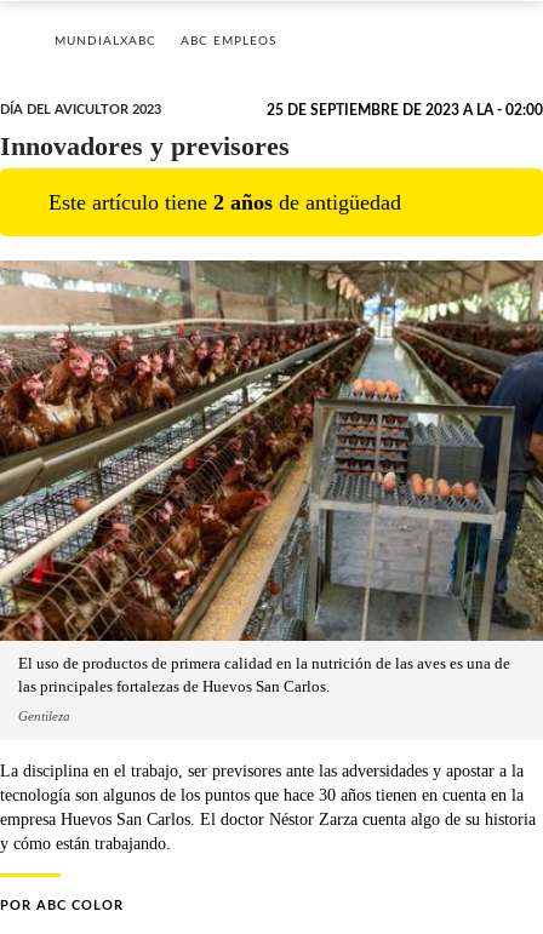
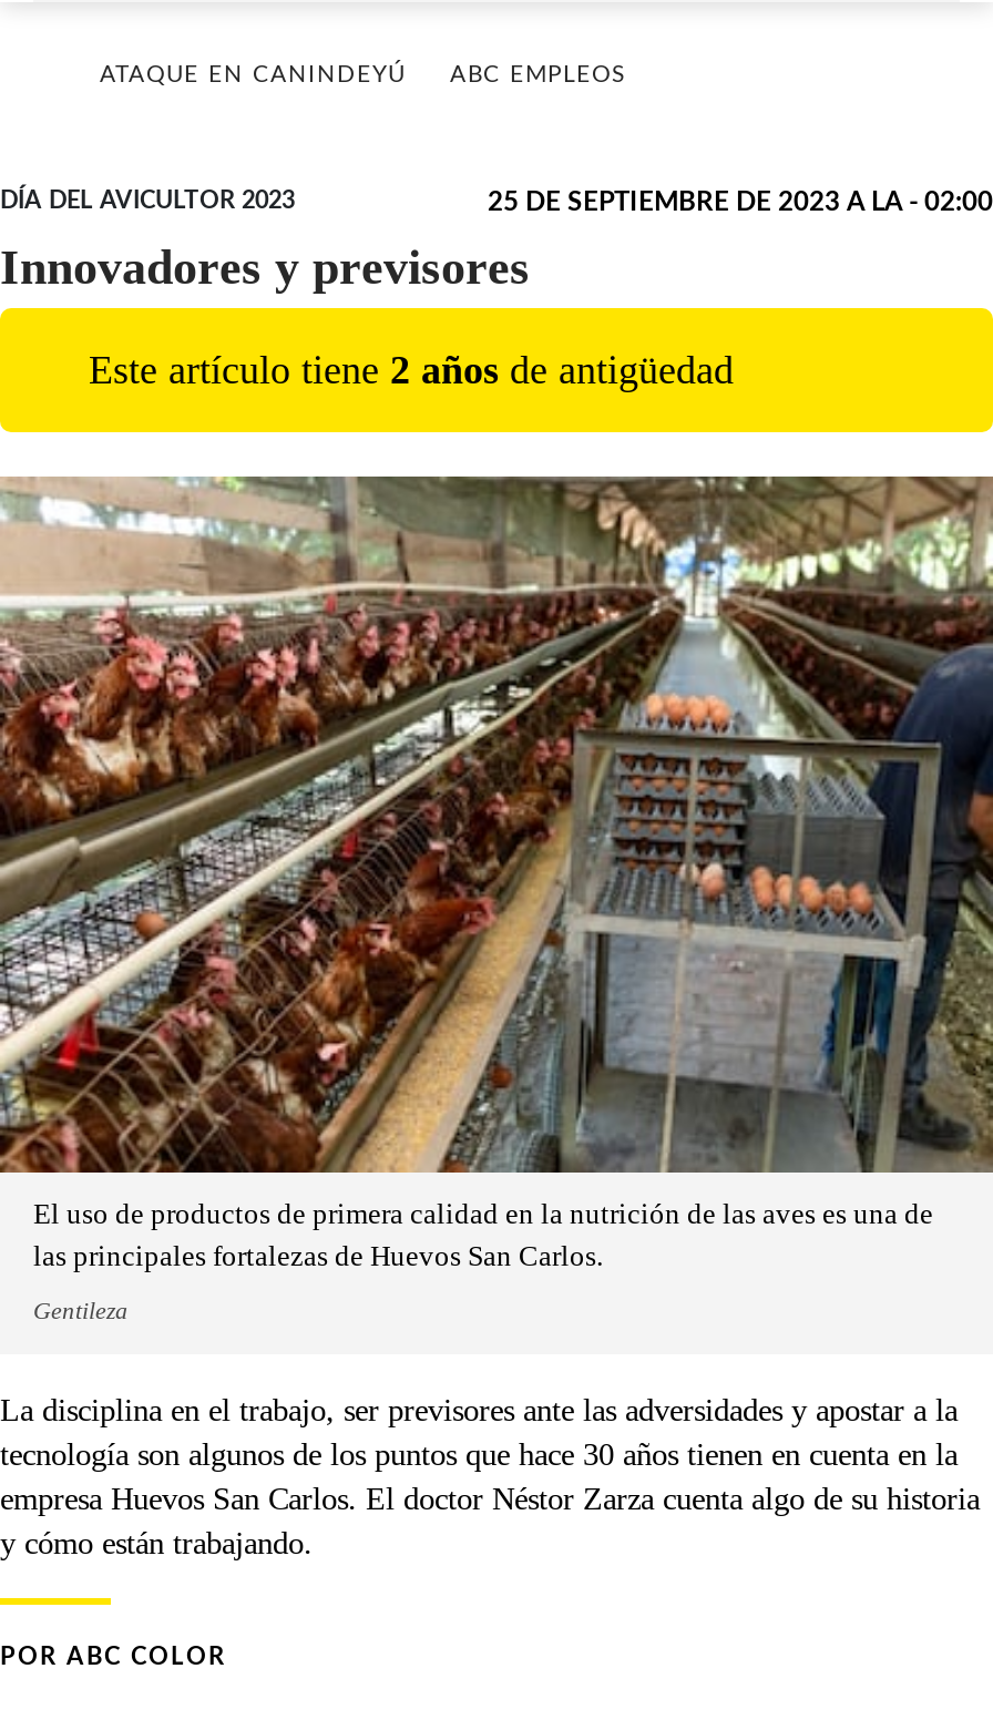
- MUNDIALXABC
+ ATAQUE EN CANINDEYÚ
